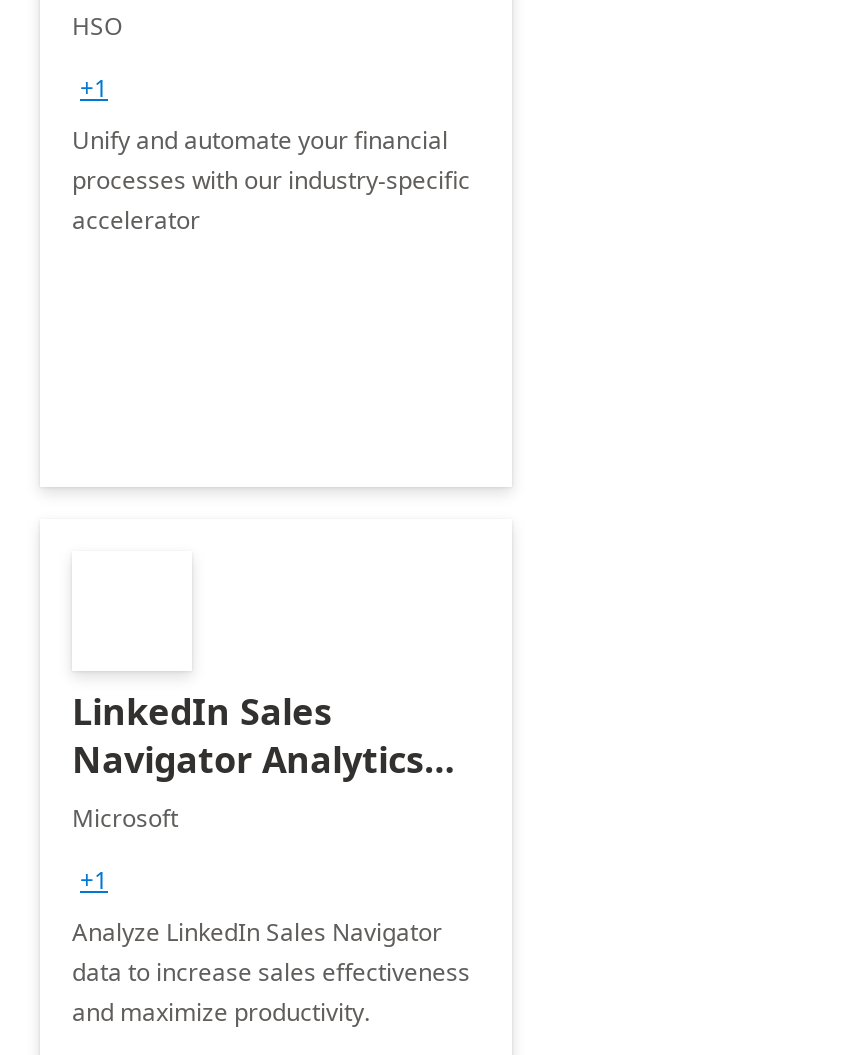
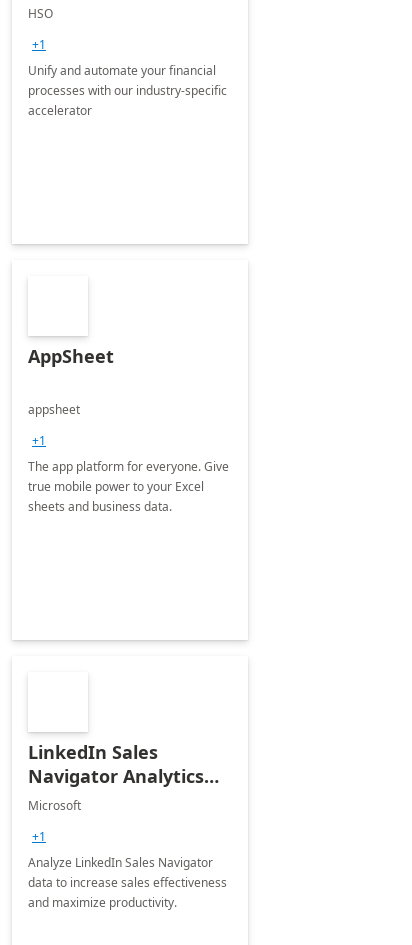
+ AppSheet
+ appsheet
+ +1
+ The app platform for everyone. Give
+ true mobile power to your Excel
+ sheets and business data.
